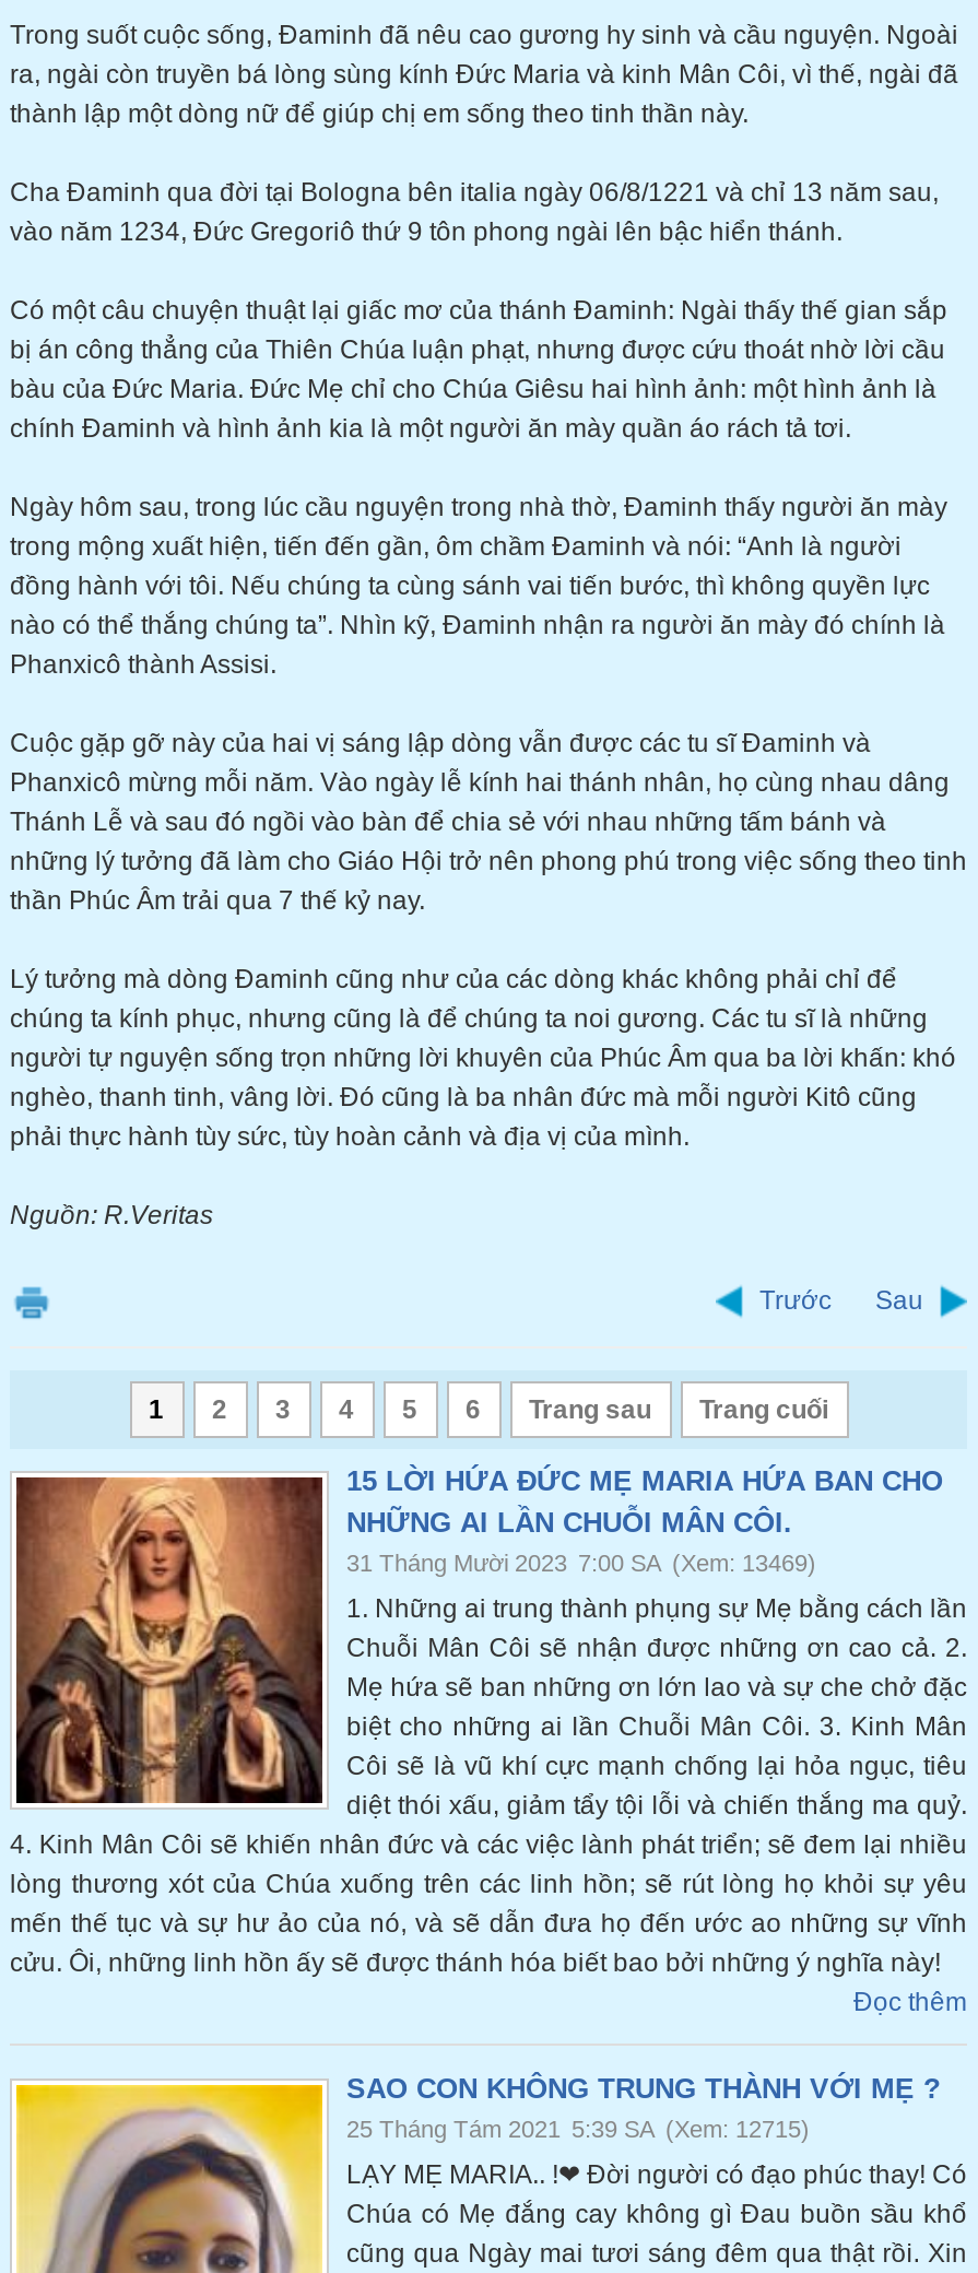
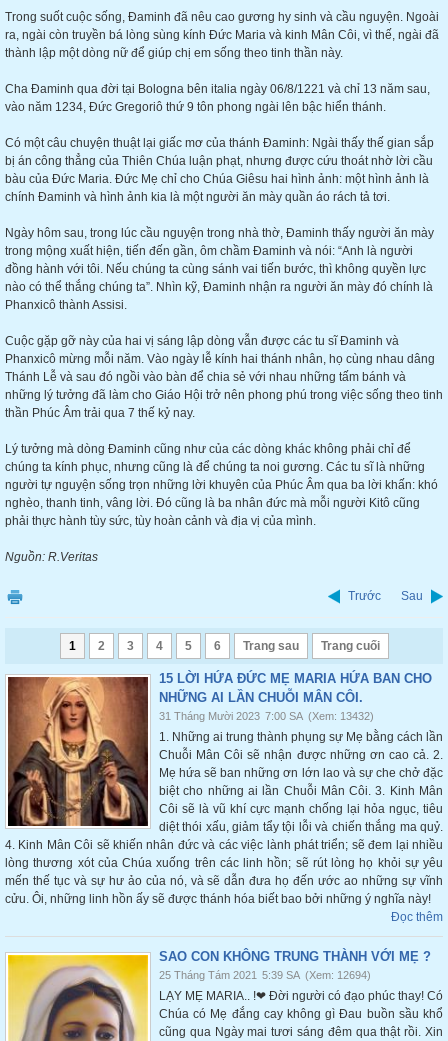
- 31 Tháng Mười 2023 7:00 SA (Xem: 13469)
+ 31 Tháng Mười 2023 7:00 SA (Xem: 13432)

- 25 Tháng Tám 2021 5:39 SA (Xem: 12715)
+ 25 Tháng Tám 2021 5:39 SA (Xem: 12694)
